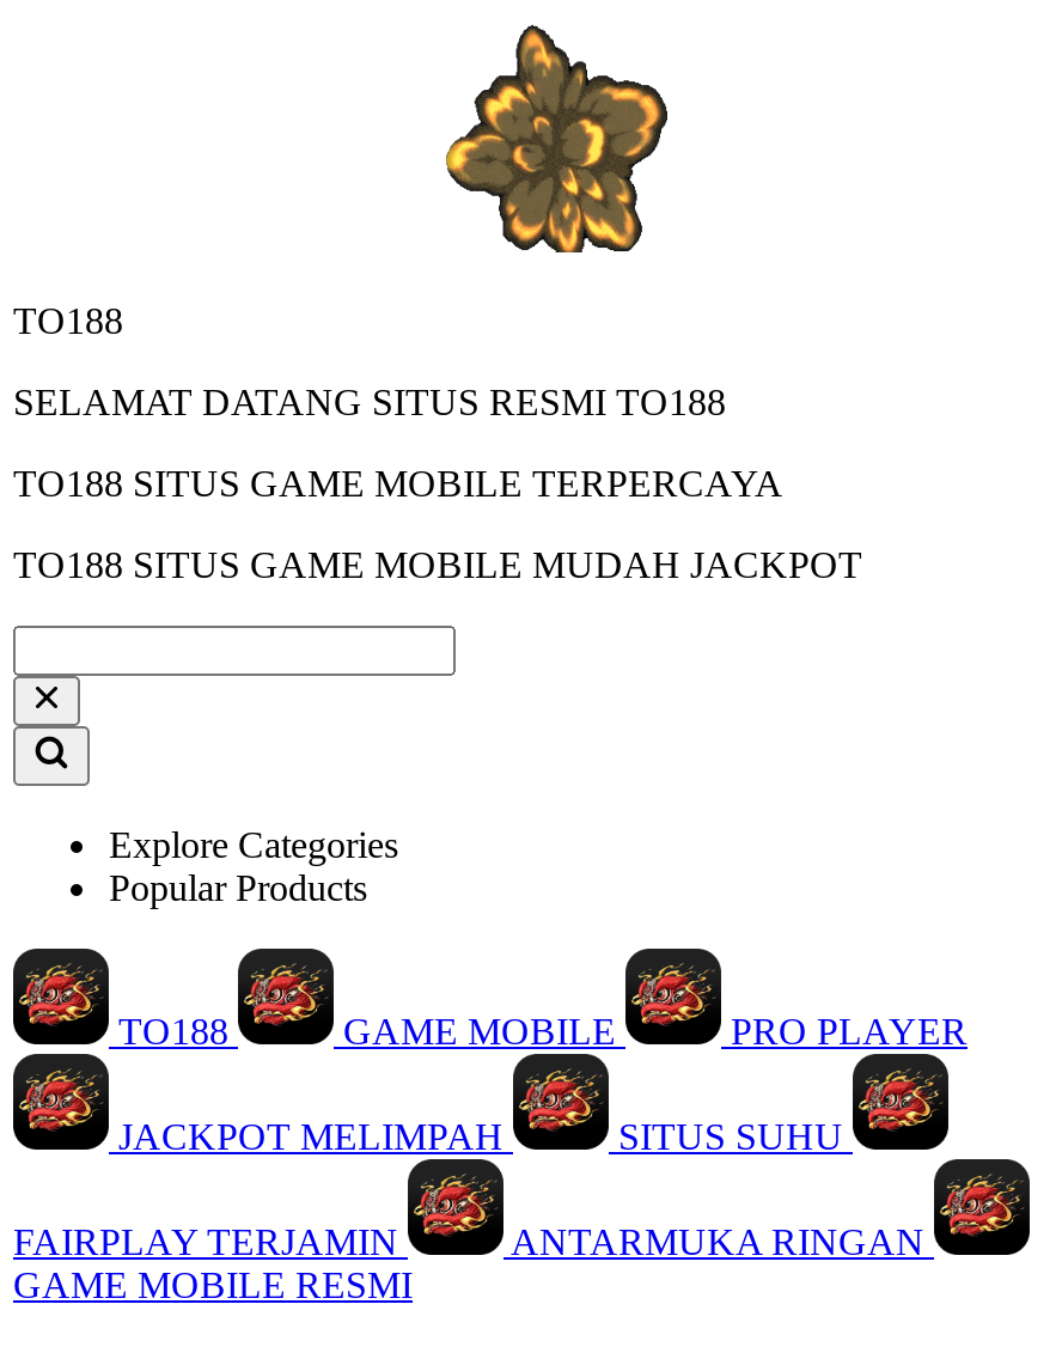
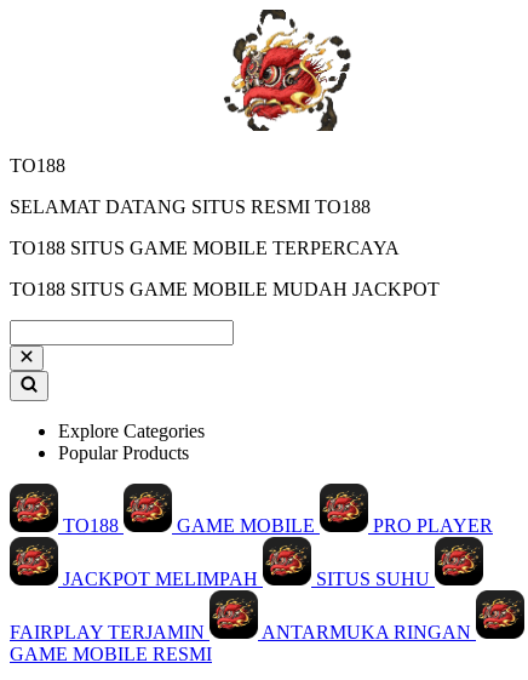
- [image]
+ [image]
